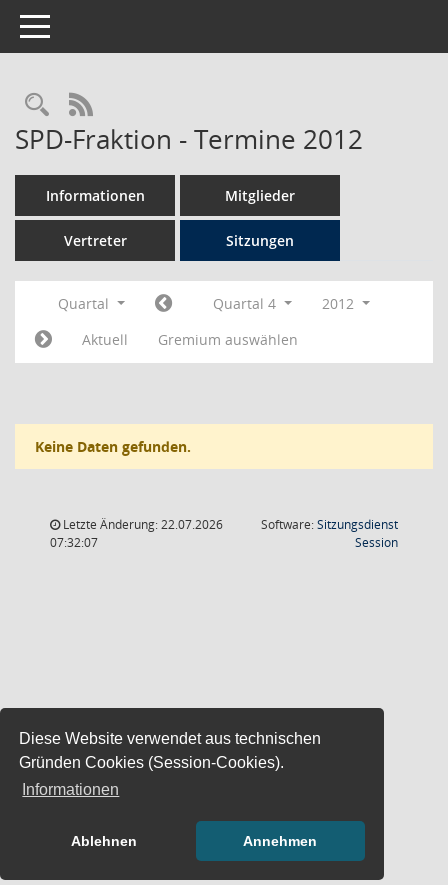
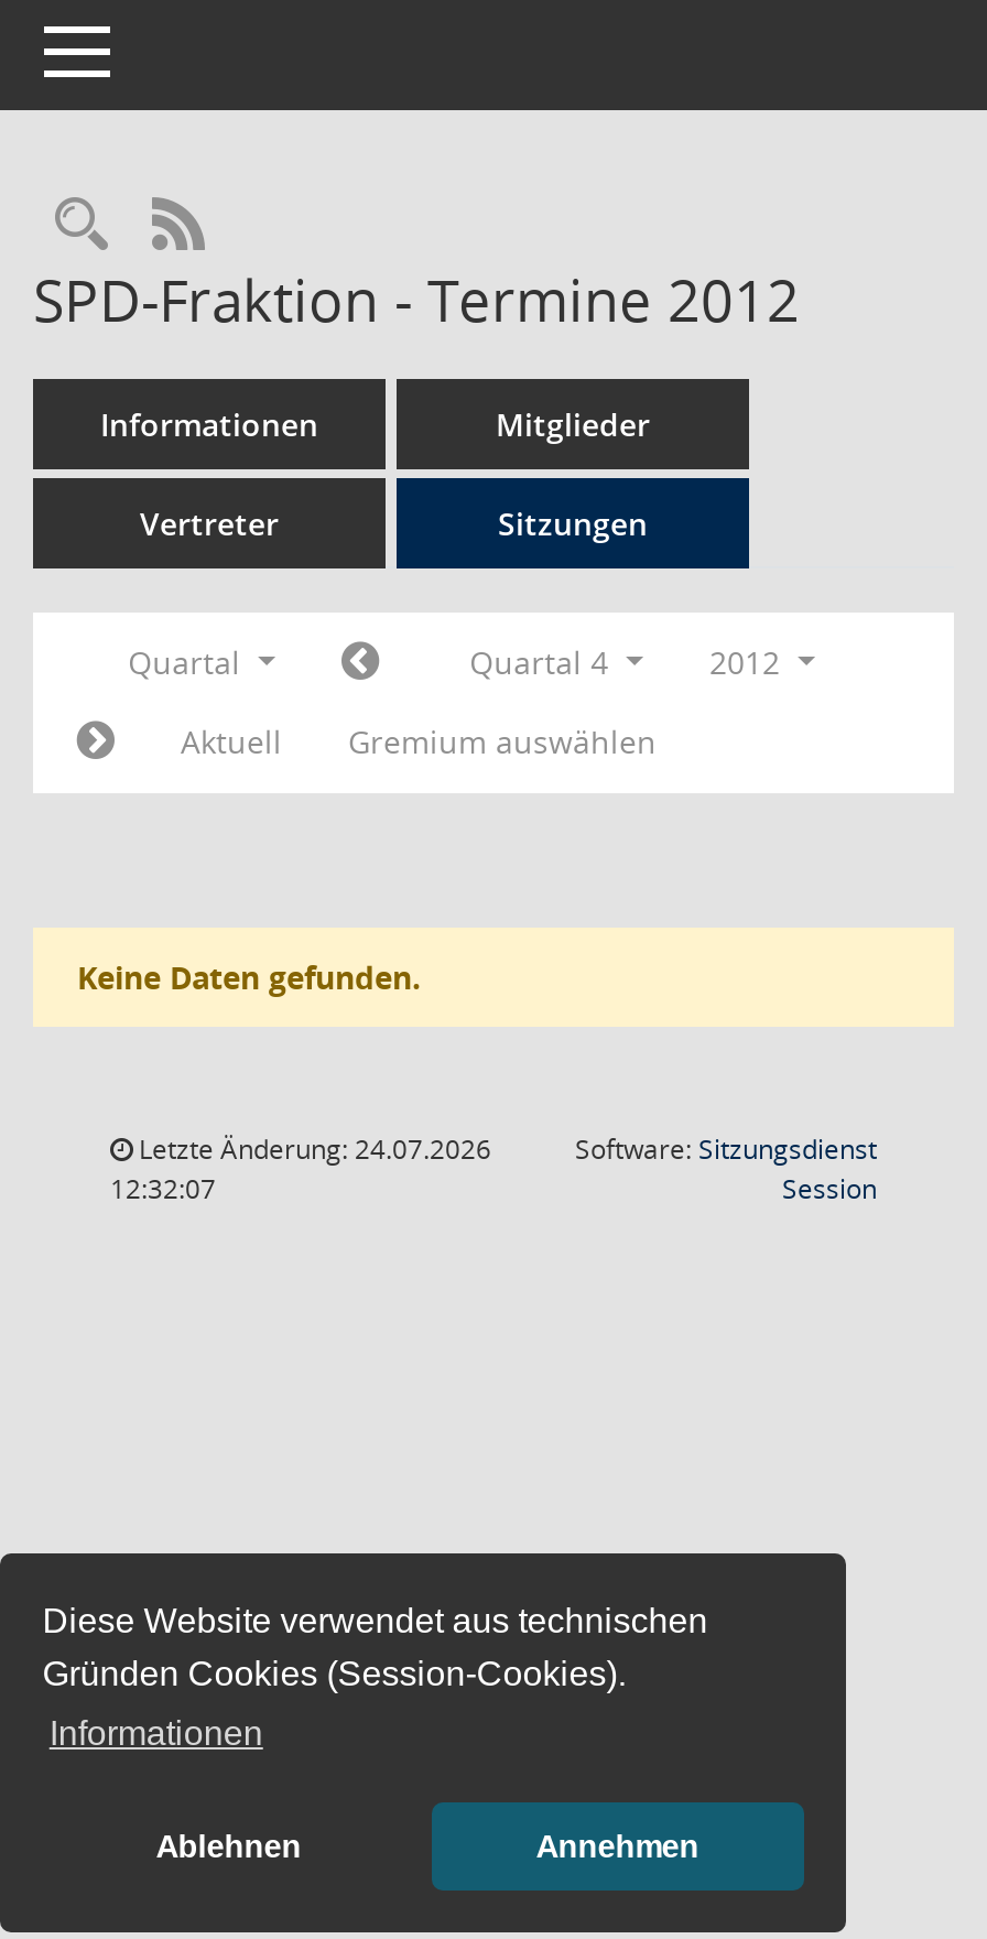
- Letzte Änderung: 22.07.2026
+ Letzte Änderung: 24.07.2026

- 07:32:07
+ 12:32:07
